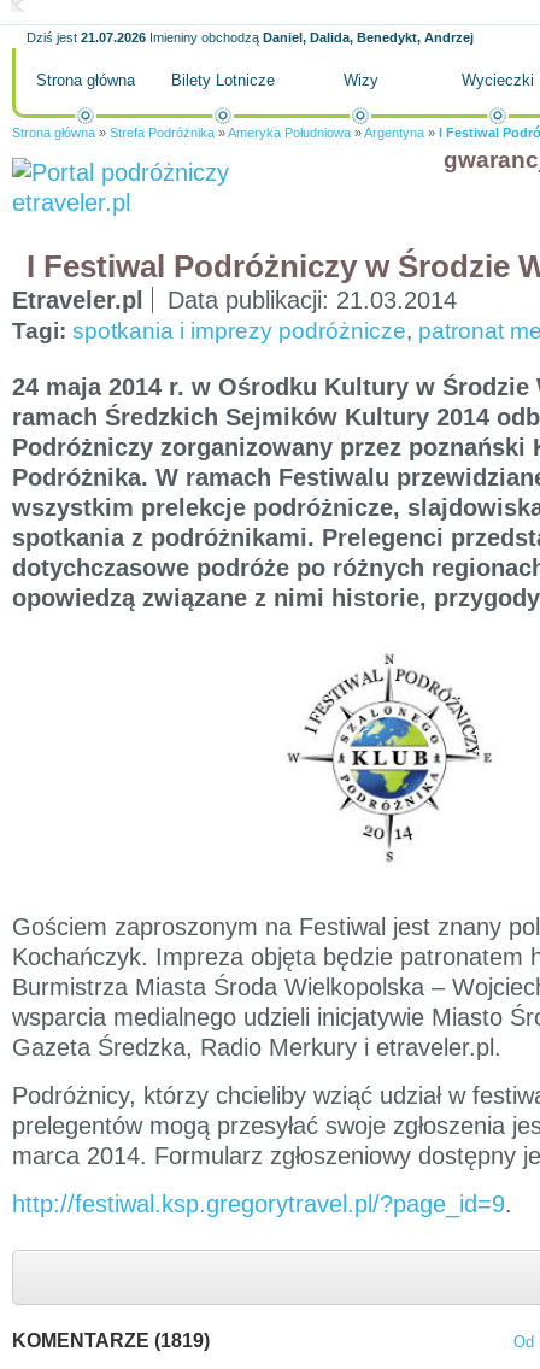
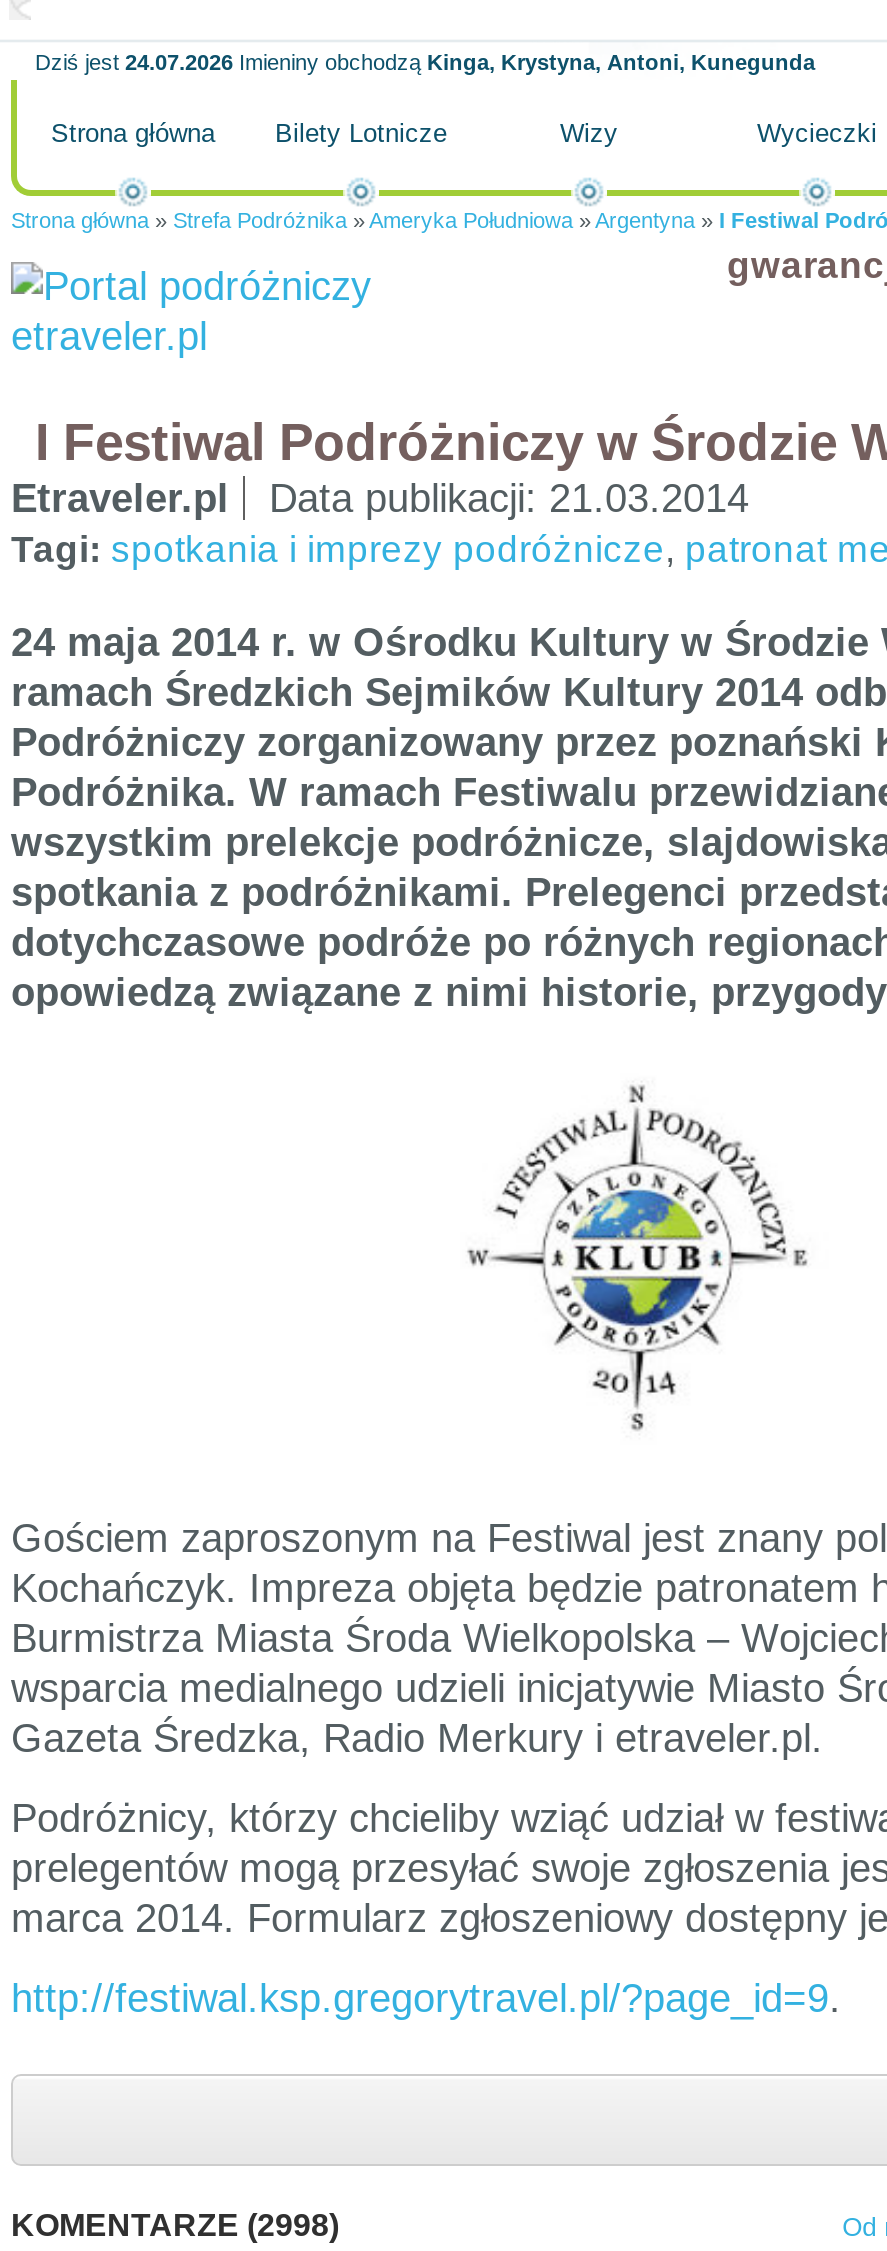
- Dziś jest 21.07.2026 Imieniny obchodzą Daniel, Dalida, Benedykt, Andrzej
+ Dziś jest 24.07.2026 Imieniny obchodzą Kinga, Krystyna, Antoni, Kunegunda

- KOMENTARZE (1819)
+ KOMENTARZE (2998)
